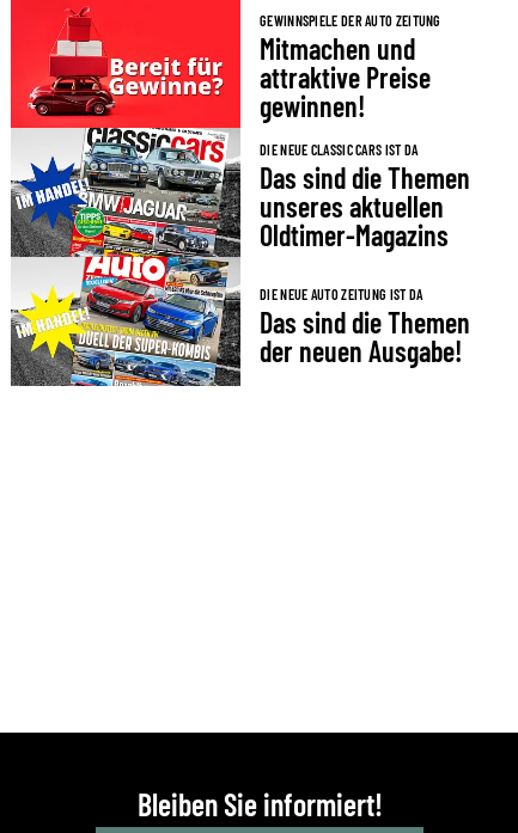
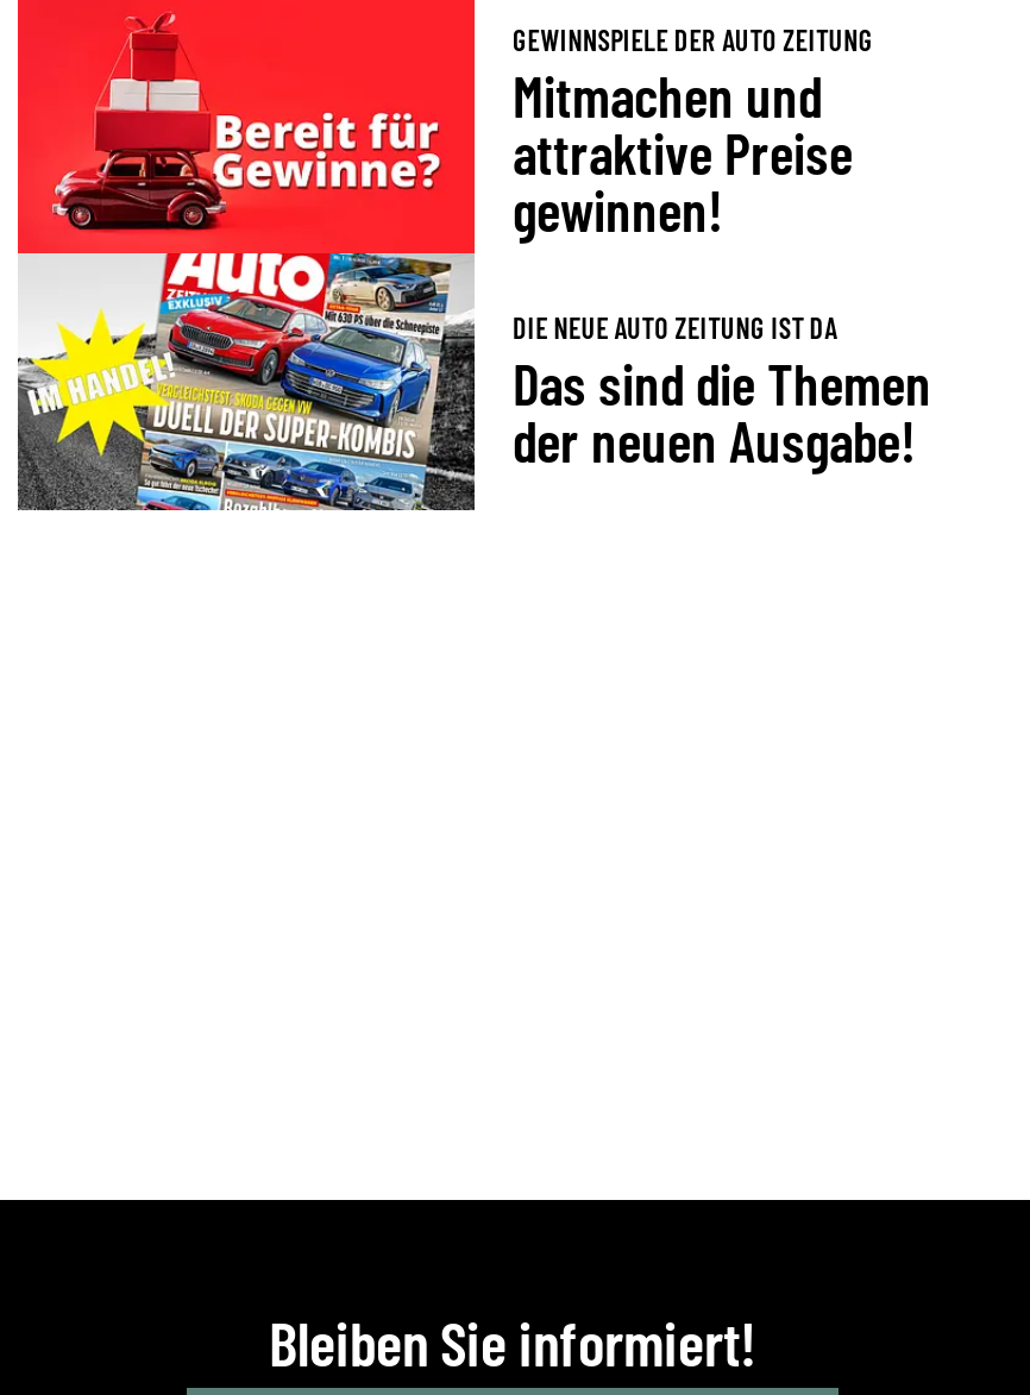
- [image]
- DIE NEUE CLASSIC CARS IST DA
- Das sind die Themen
- unseres aktuellen
- Oldtimer-Magazins
